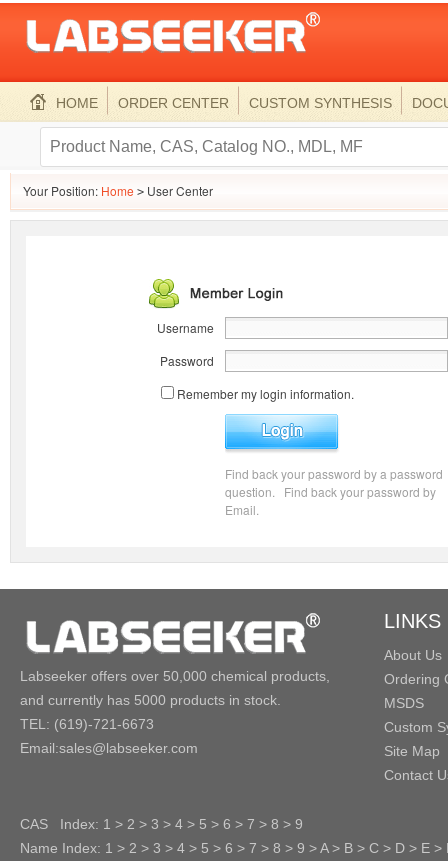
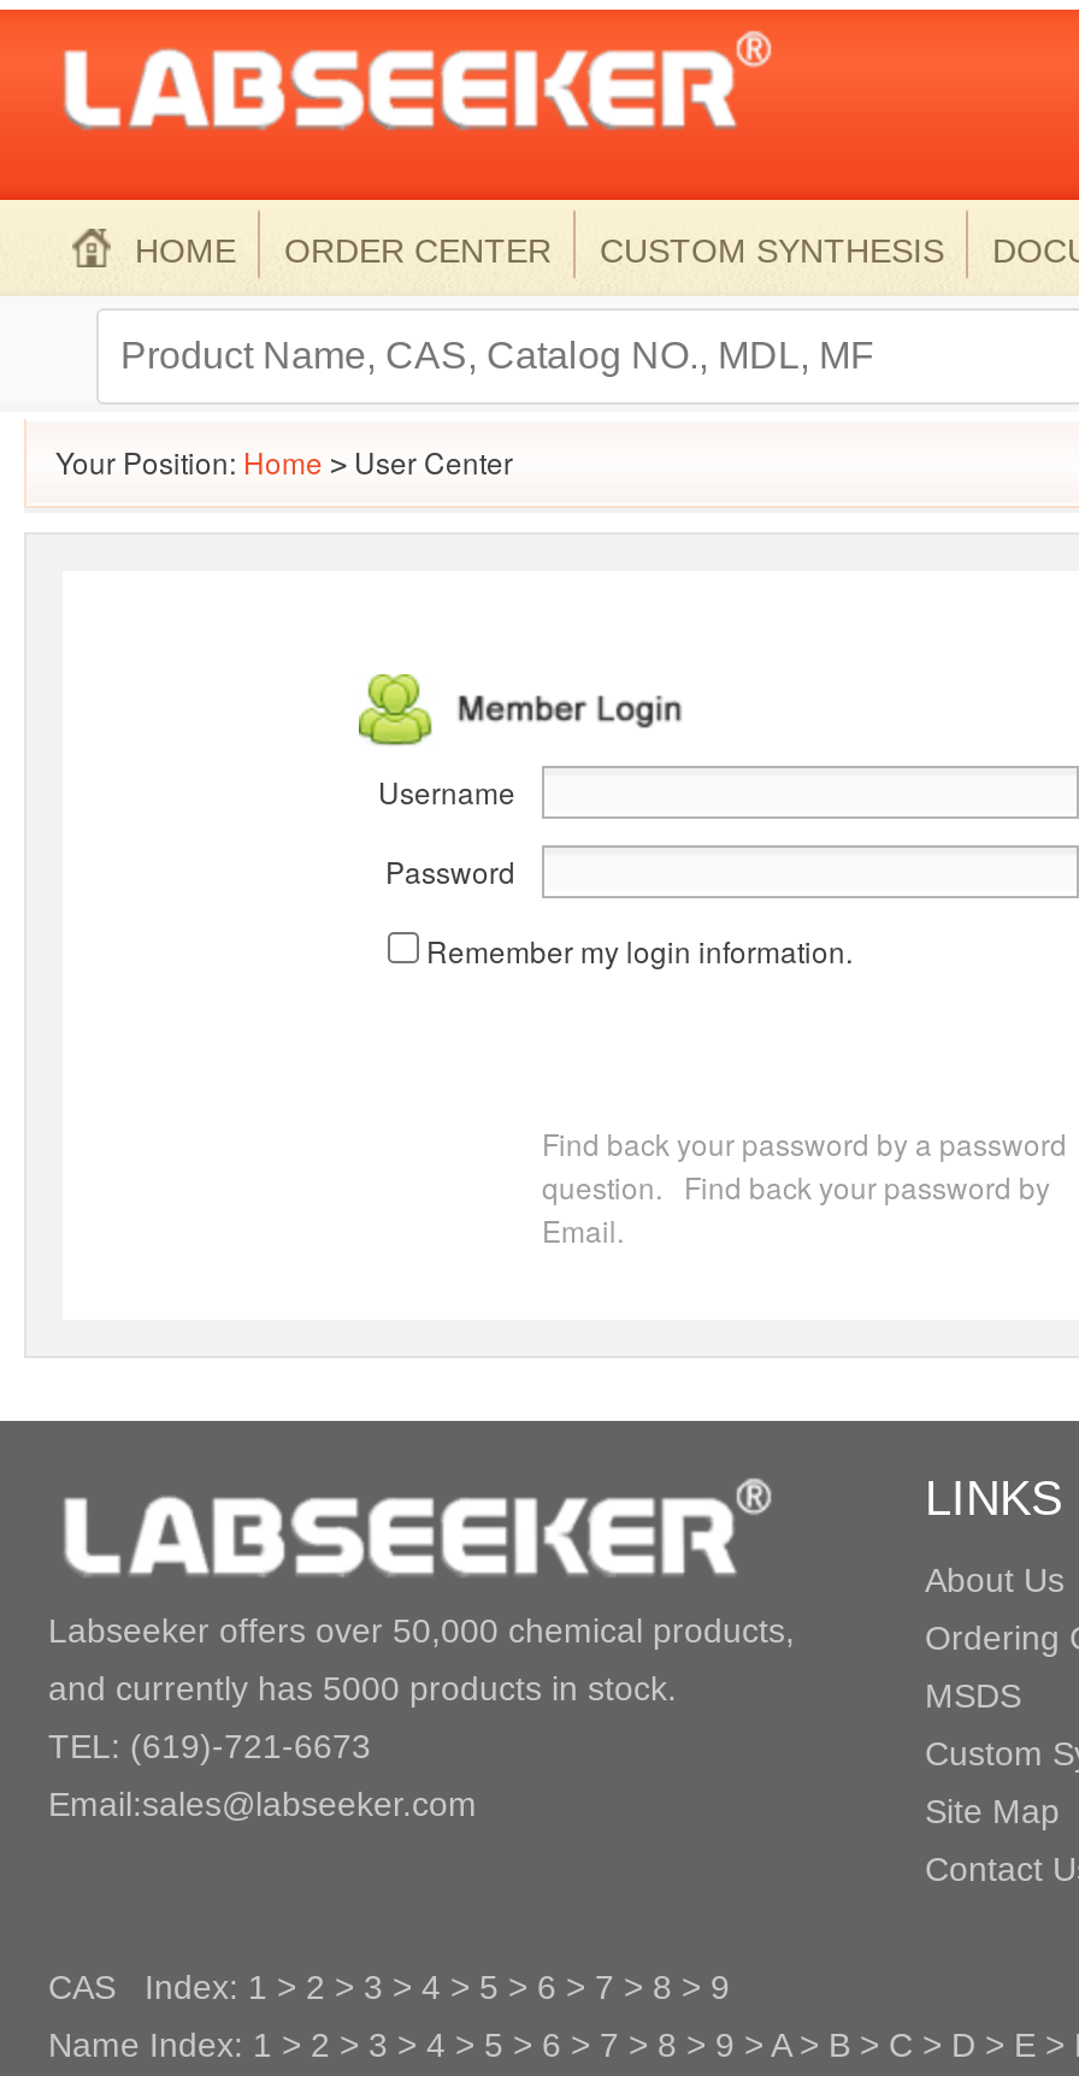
- [image]
